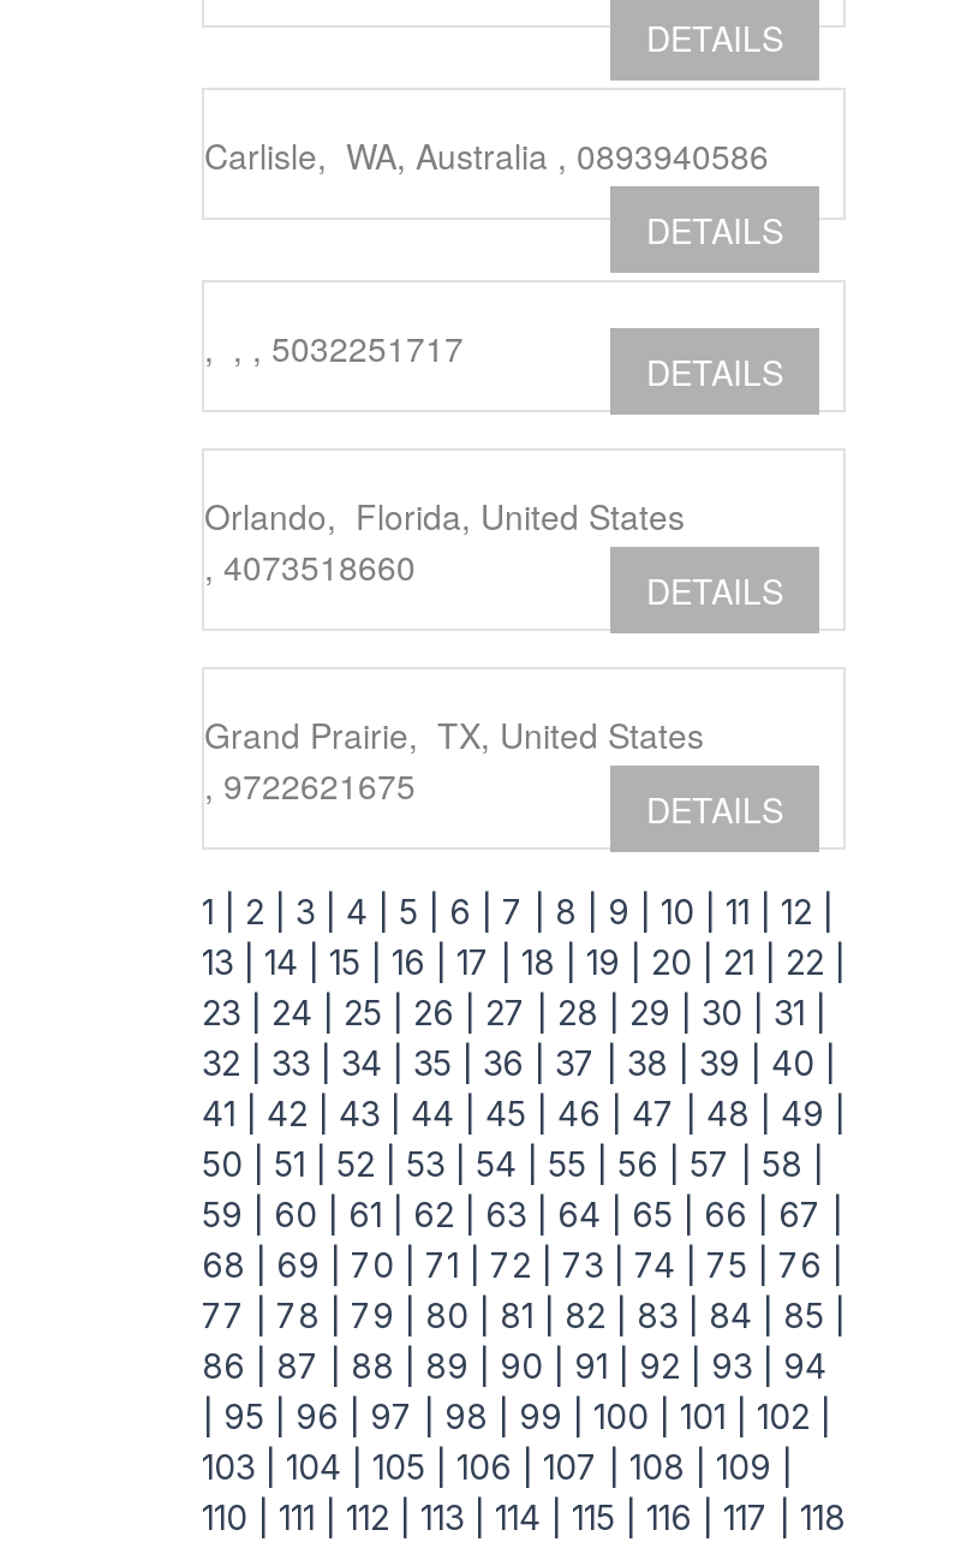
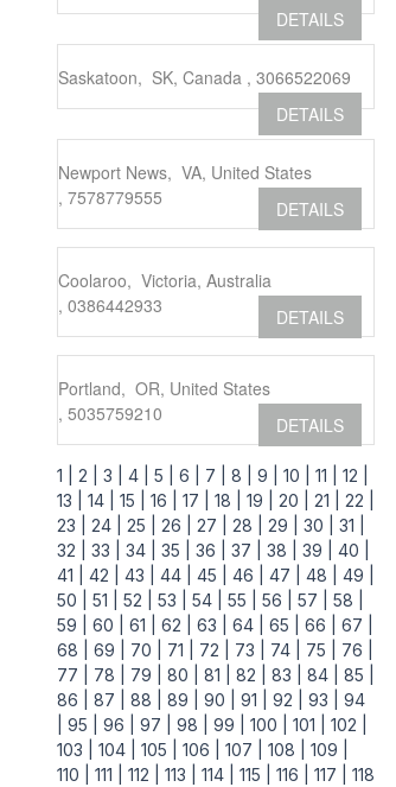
- Carlisle, WA, Australia , 0893940586
+ Saskatoon, SK, Canada , 3066522069

- , , , 5032251717
+ Newport News, VA, United States
+ , 7578779555

- Orlando, Florida, United States
- , 4073518660
+ Coolaroo, Victoria, Australia
+ , 0386442933

- Grand Prairie, TX, United States
- , 9722621675
+ Portland, OR, United States
+ , 5035759210
